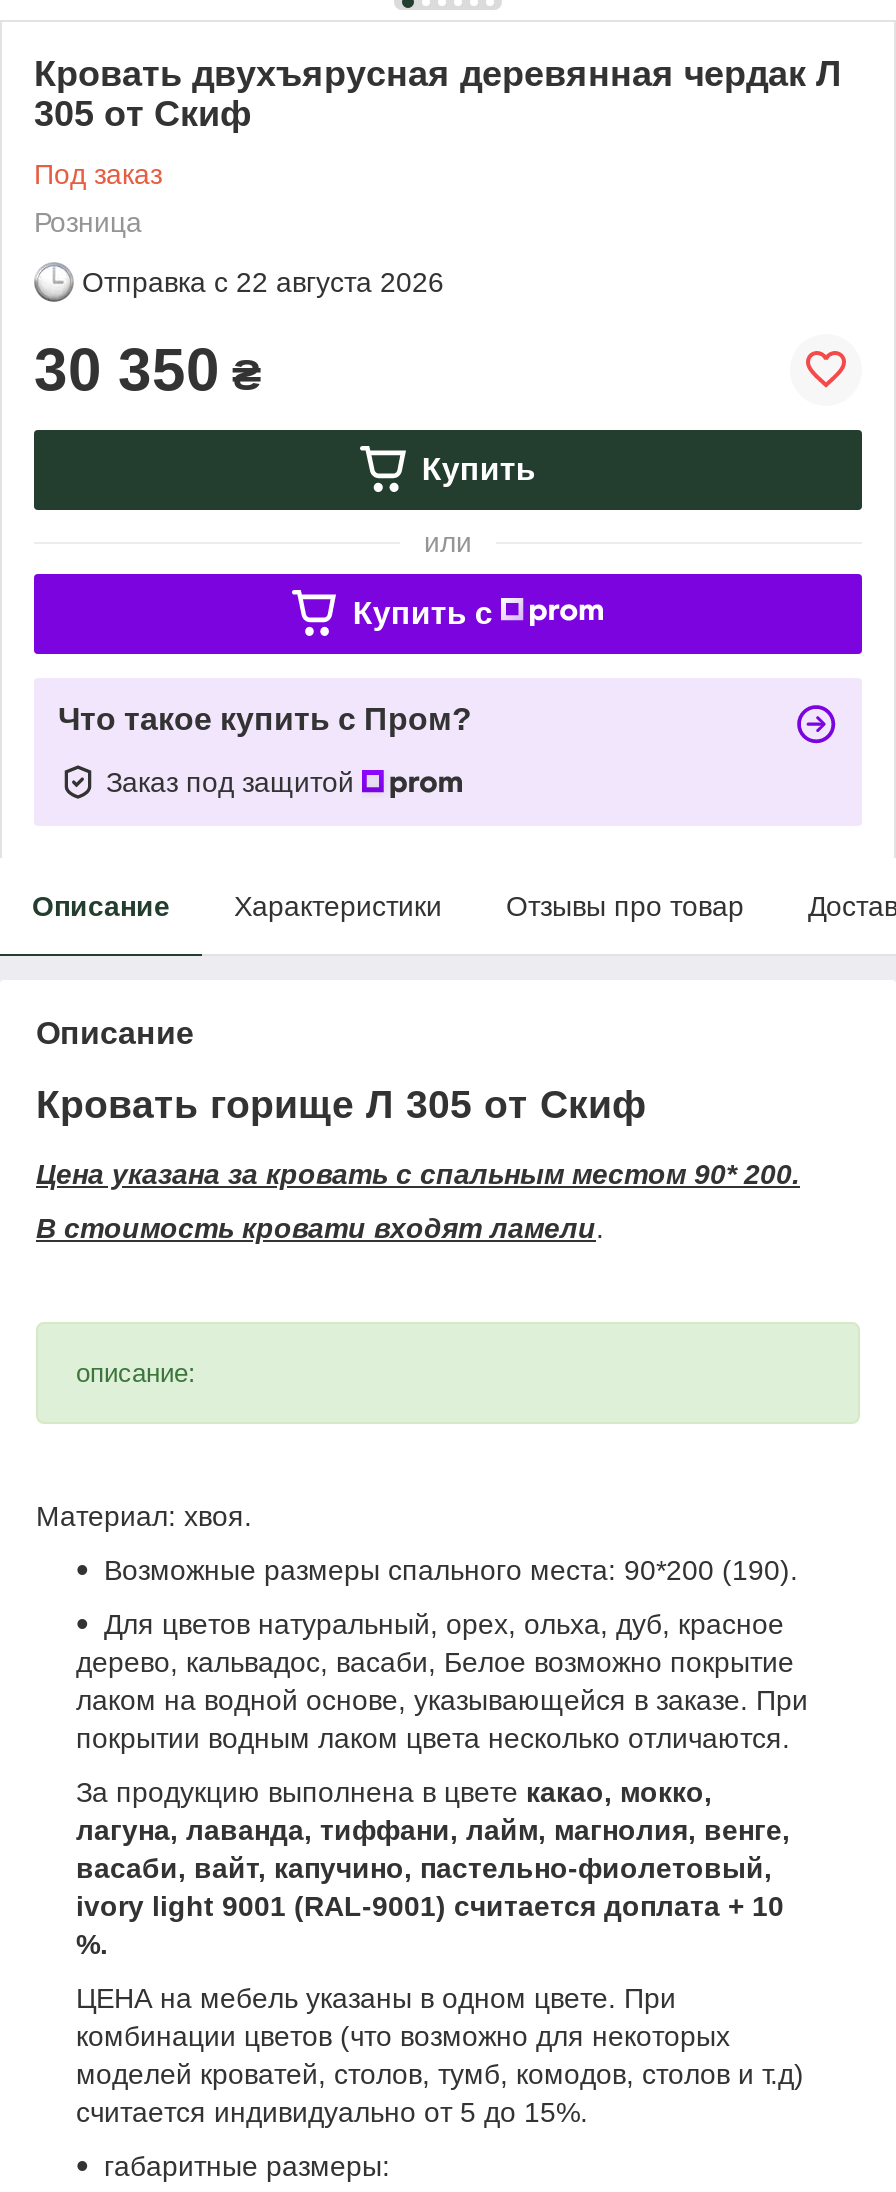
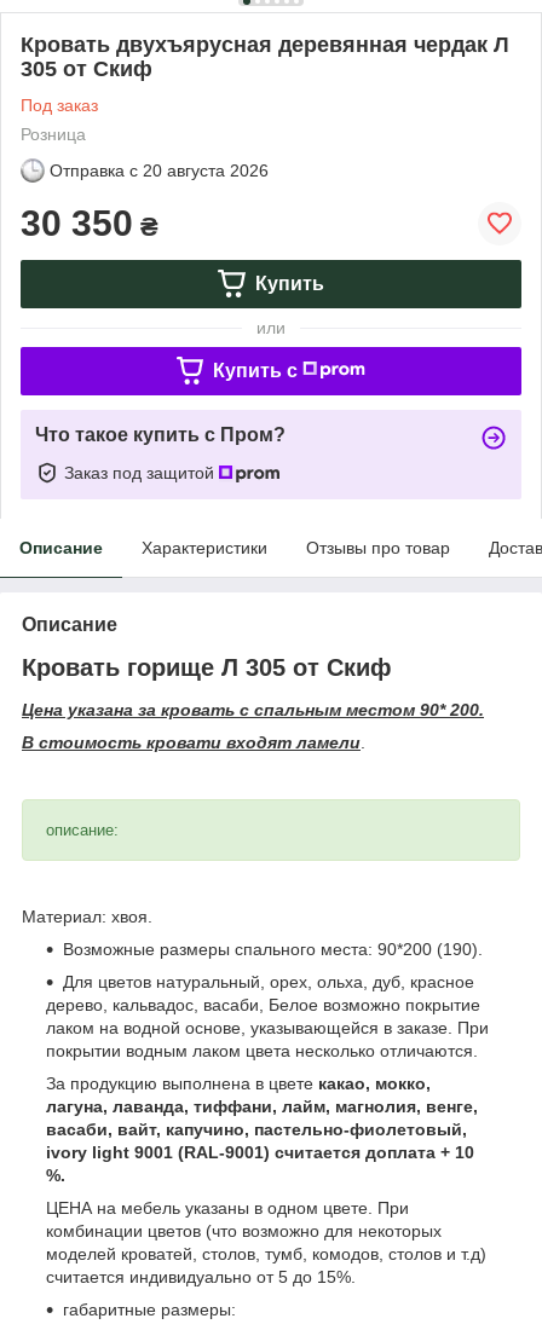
- Отправка с 22 августа 2026
+ Отправка с 20 августа 2026
